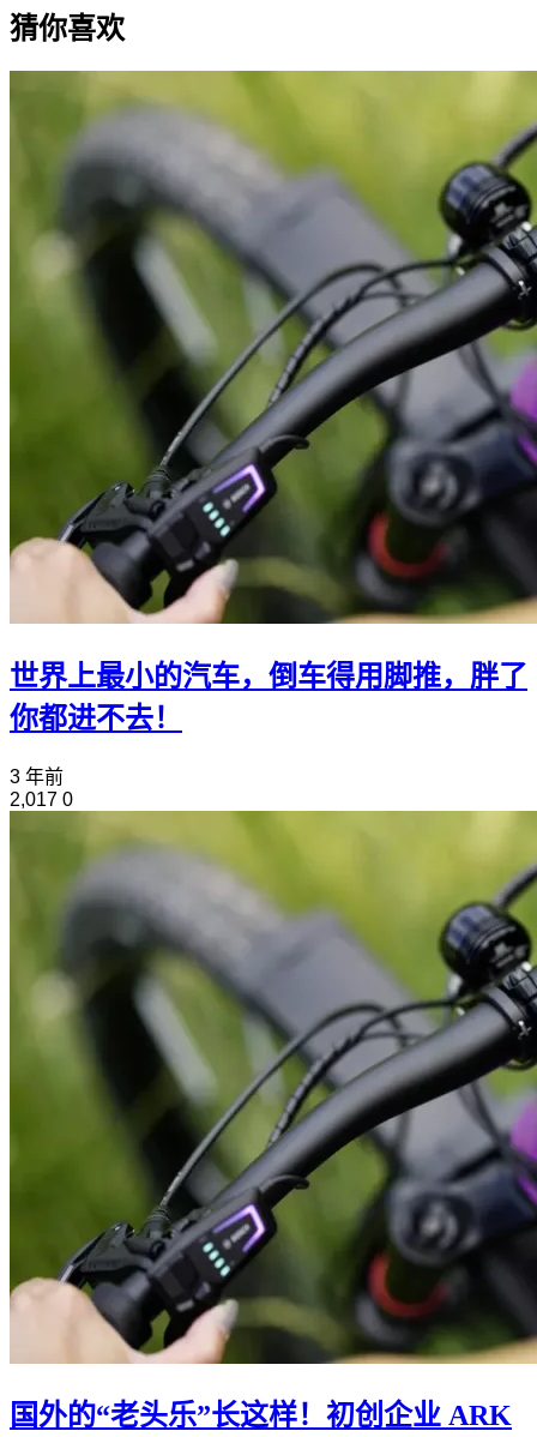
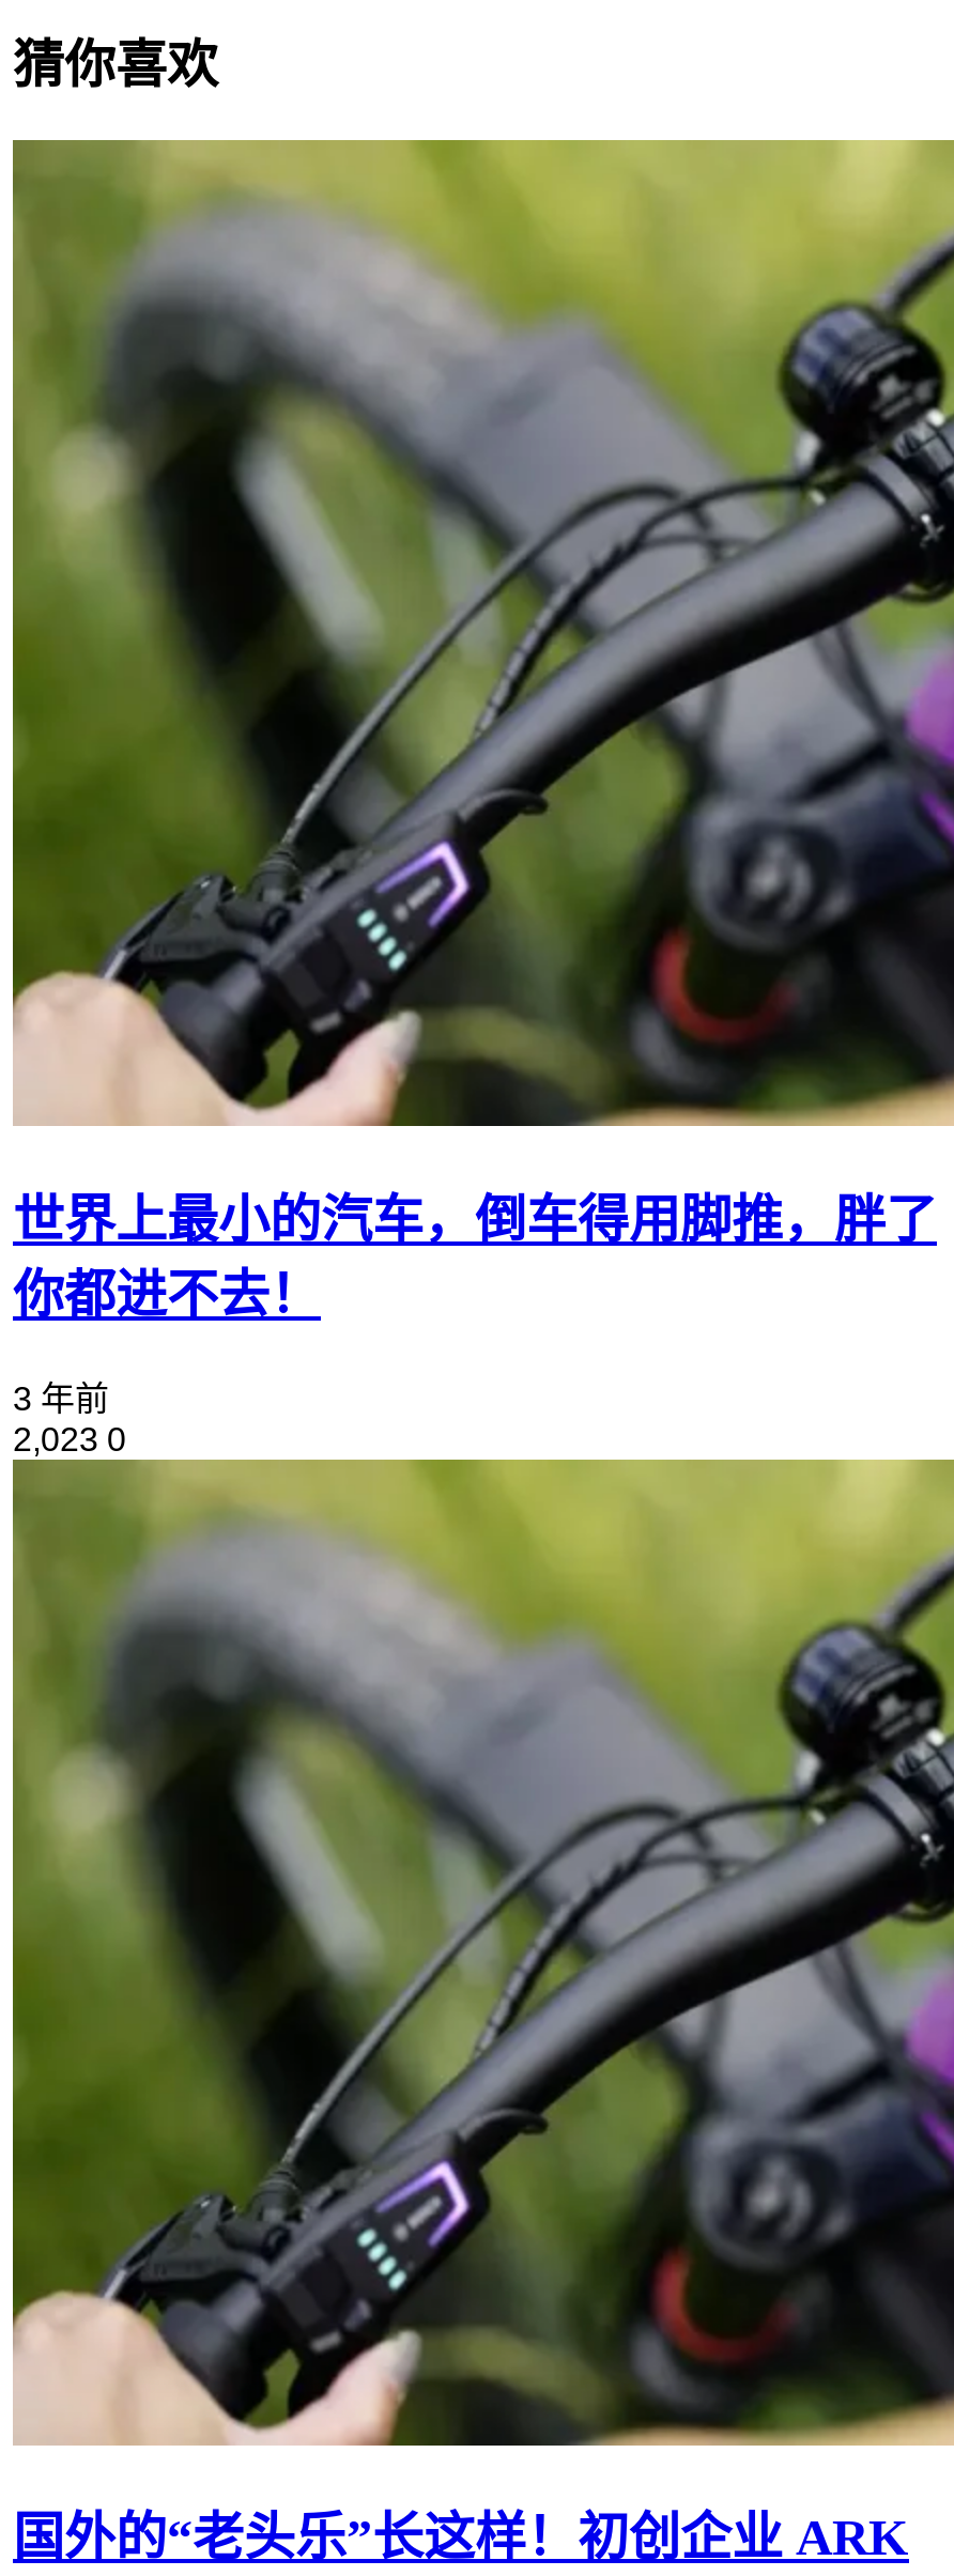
- 2,017 0
+ 2,023 0
